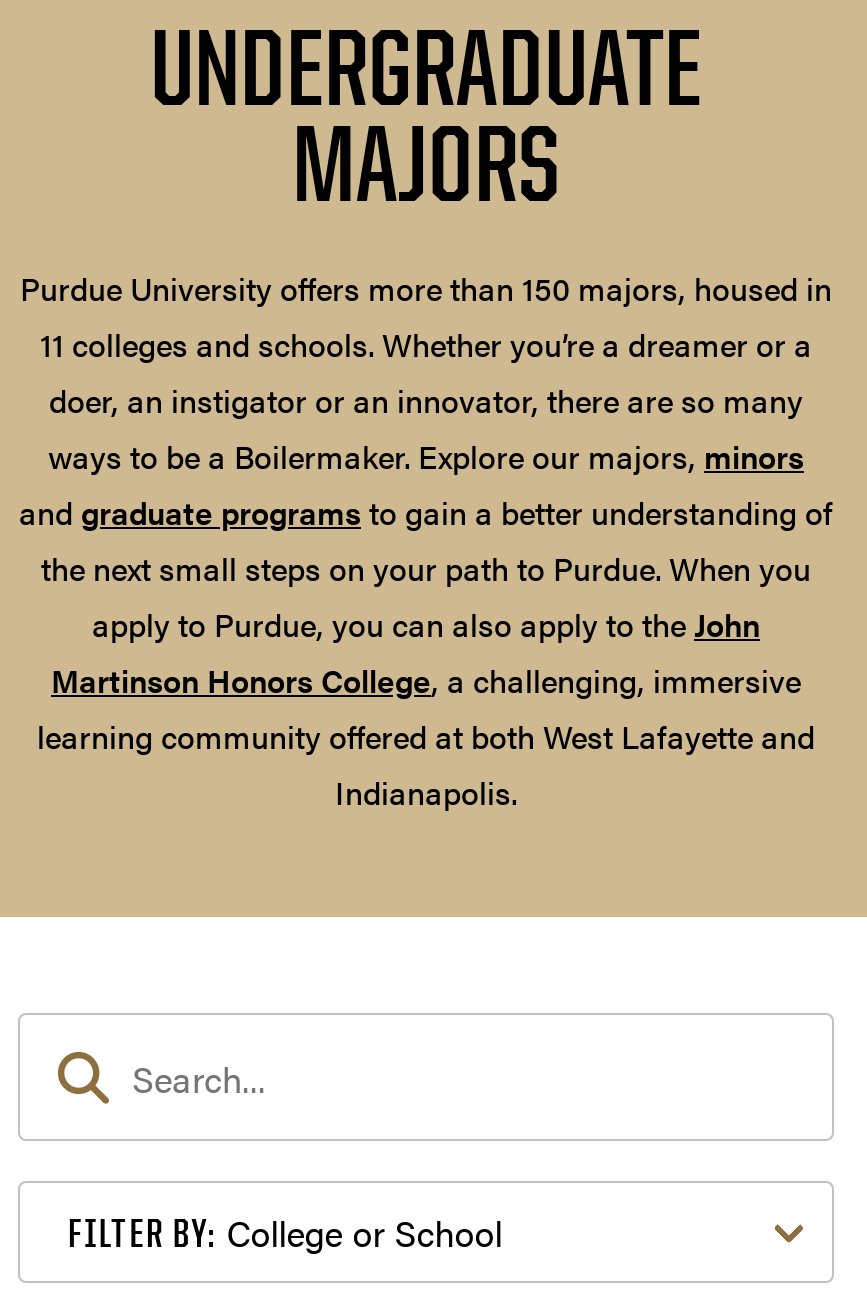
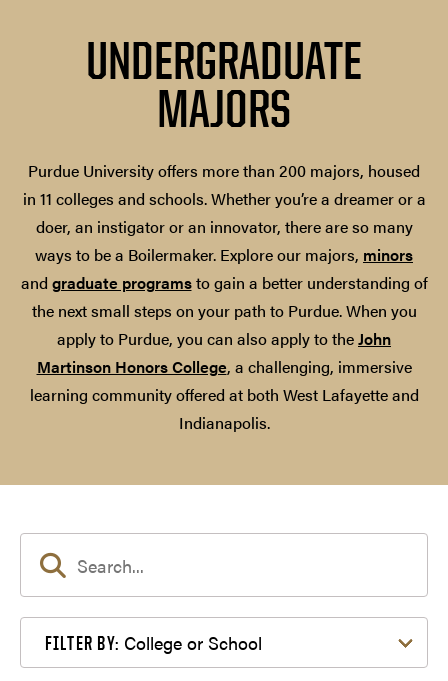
- Purdue University offers more than 150 majors, housed in
- 11 colleges and schools. Whether you’re a dreamer or a
+ Purdue University offers more than 200 majors, housed
+ in 11 colleges and schools. Whether you’re a dreamer or a
